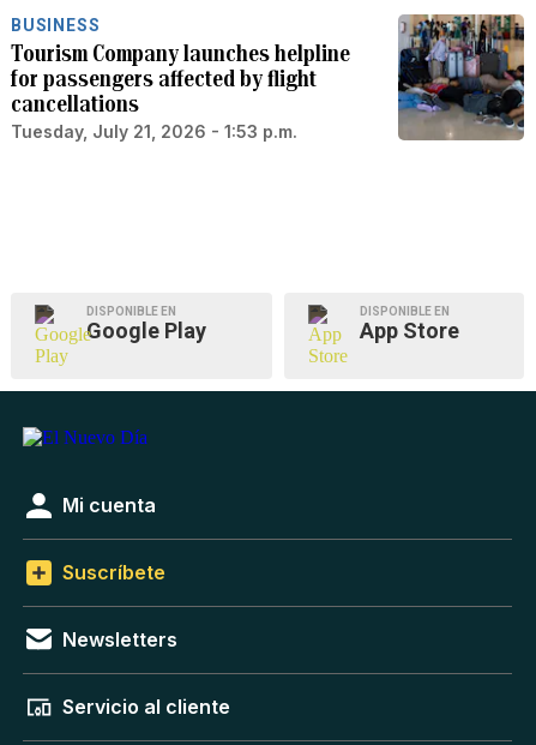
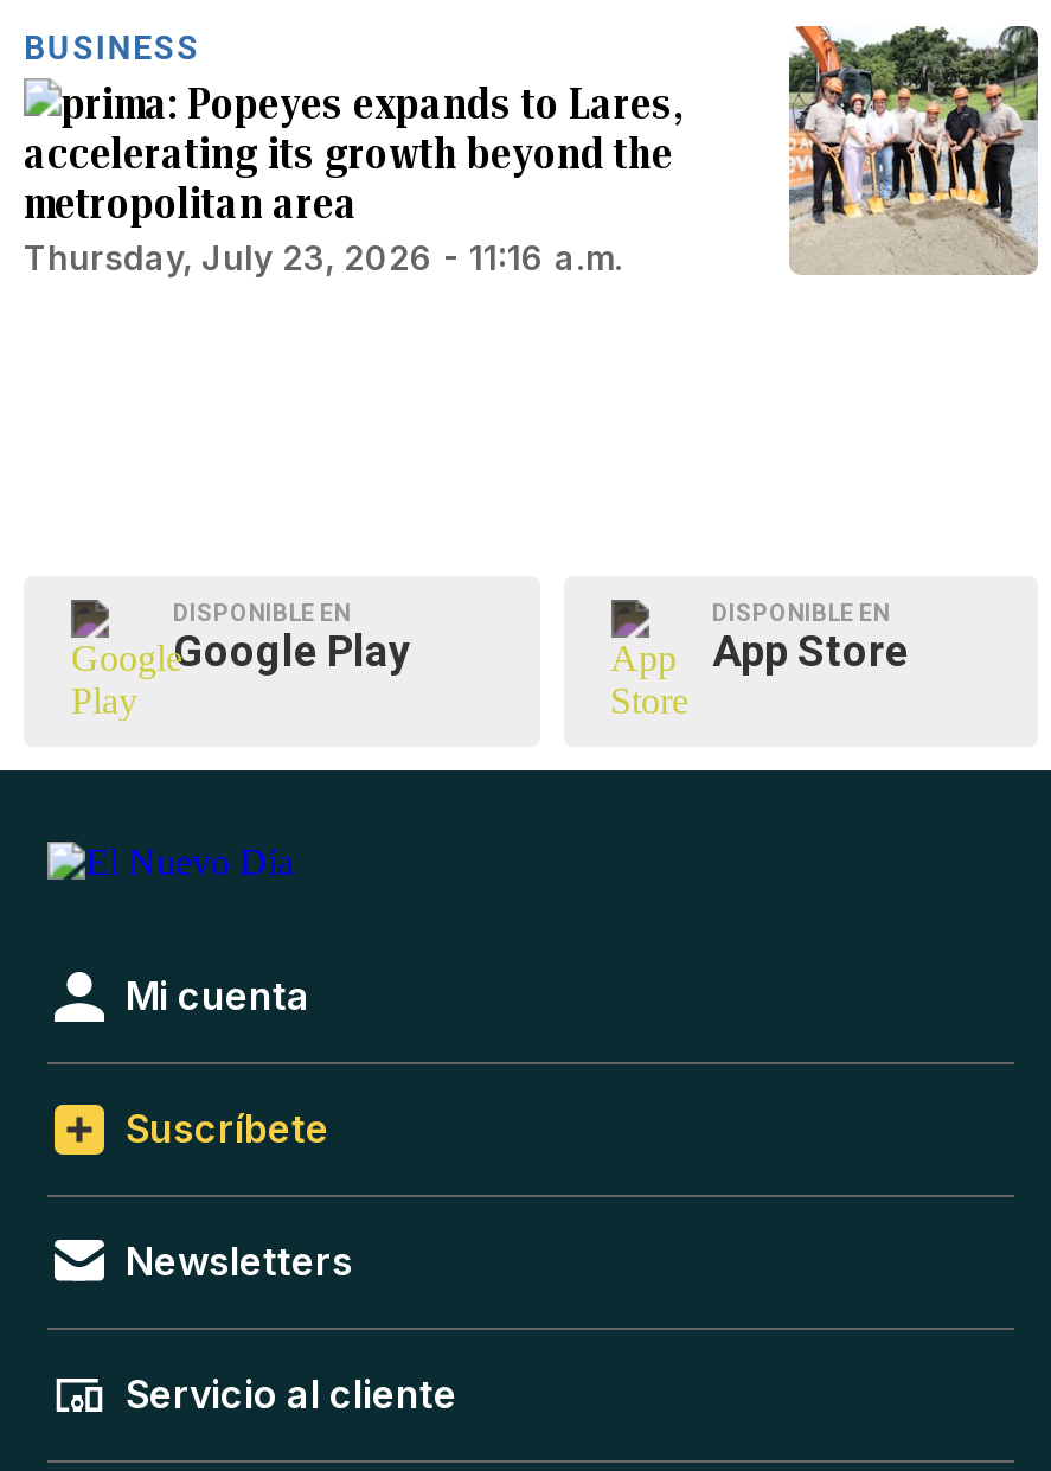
- [image]
+ [image]

- Tourism Company launches helpline
- for passengers affected by flight
- cancellations
- Tuesday, July 21, 2026 - 1:53 p.m.
+ Popeyes expands to Lares,
+ accelerating its growth beyond the
+ metropolitan area
+ Thursday, July 23, 2026 - 11:16 a.m.
